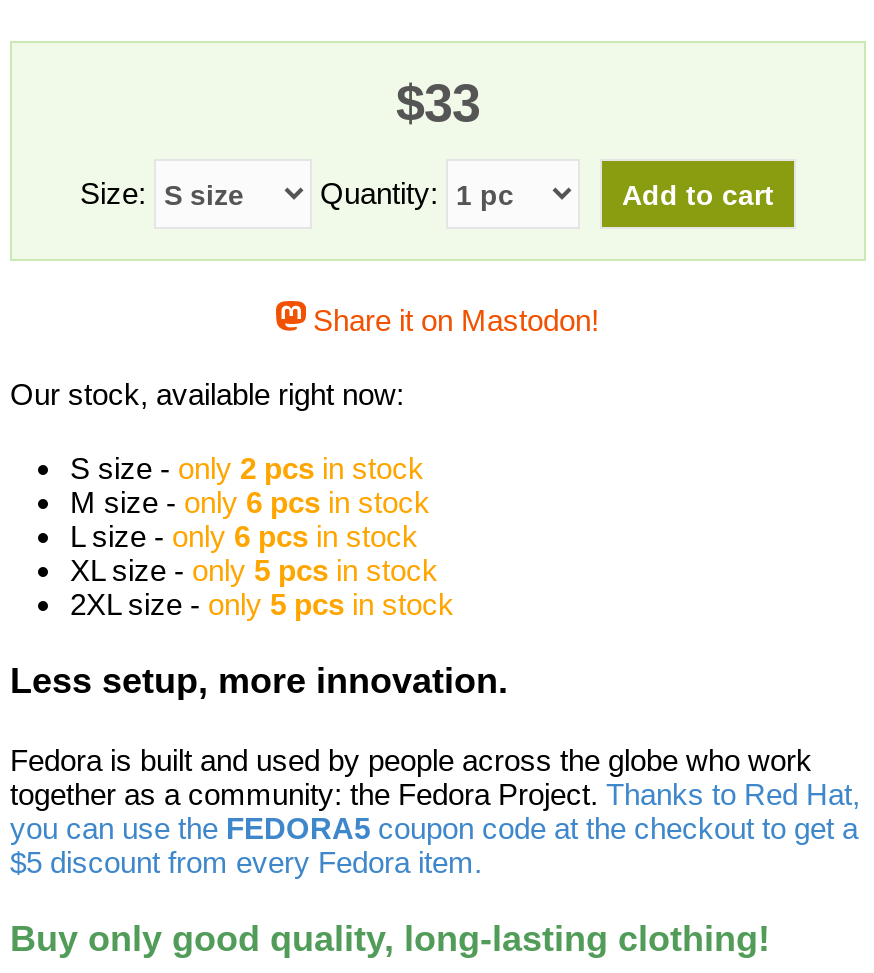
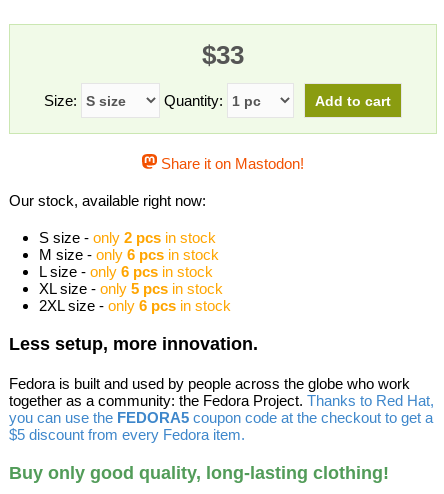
- 2XL size - only 5 pcs in stock
+ 2XL size - only 6 pcs in stock
